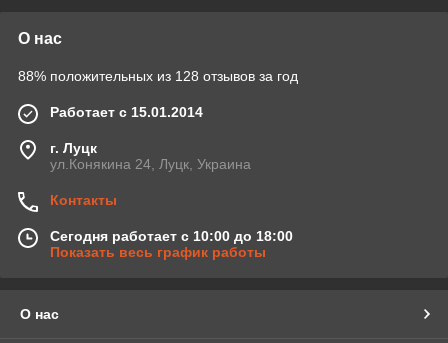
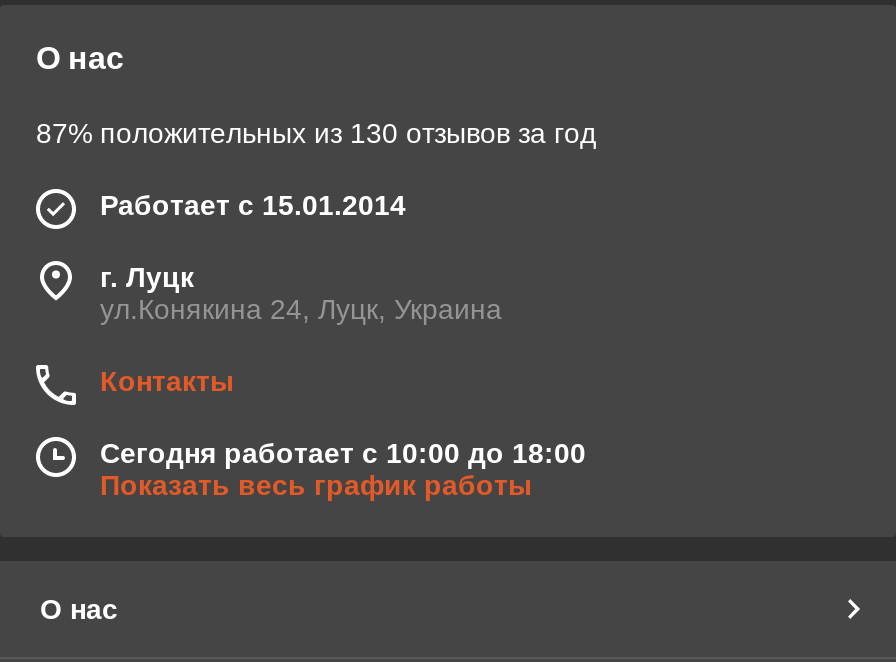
- 88% положительных из 128 отзывов за год
+ 87% положительных из 130 отзывов за год
